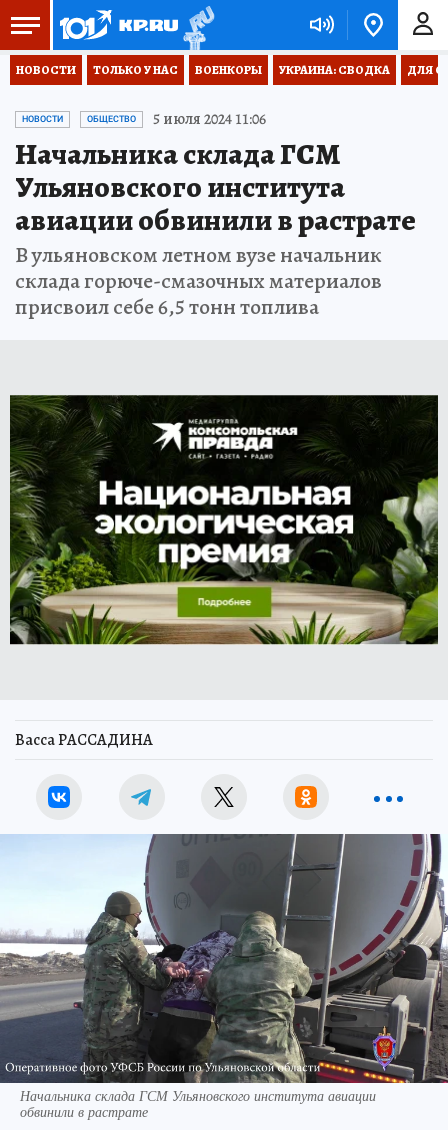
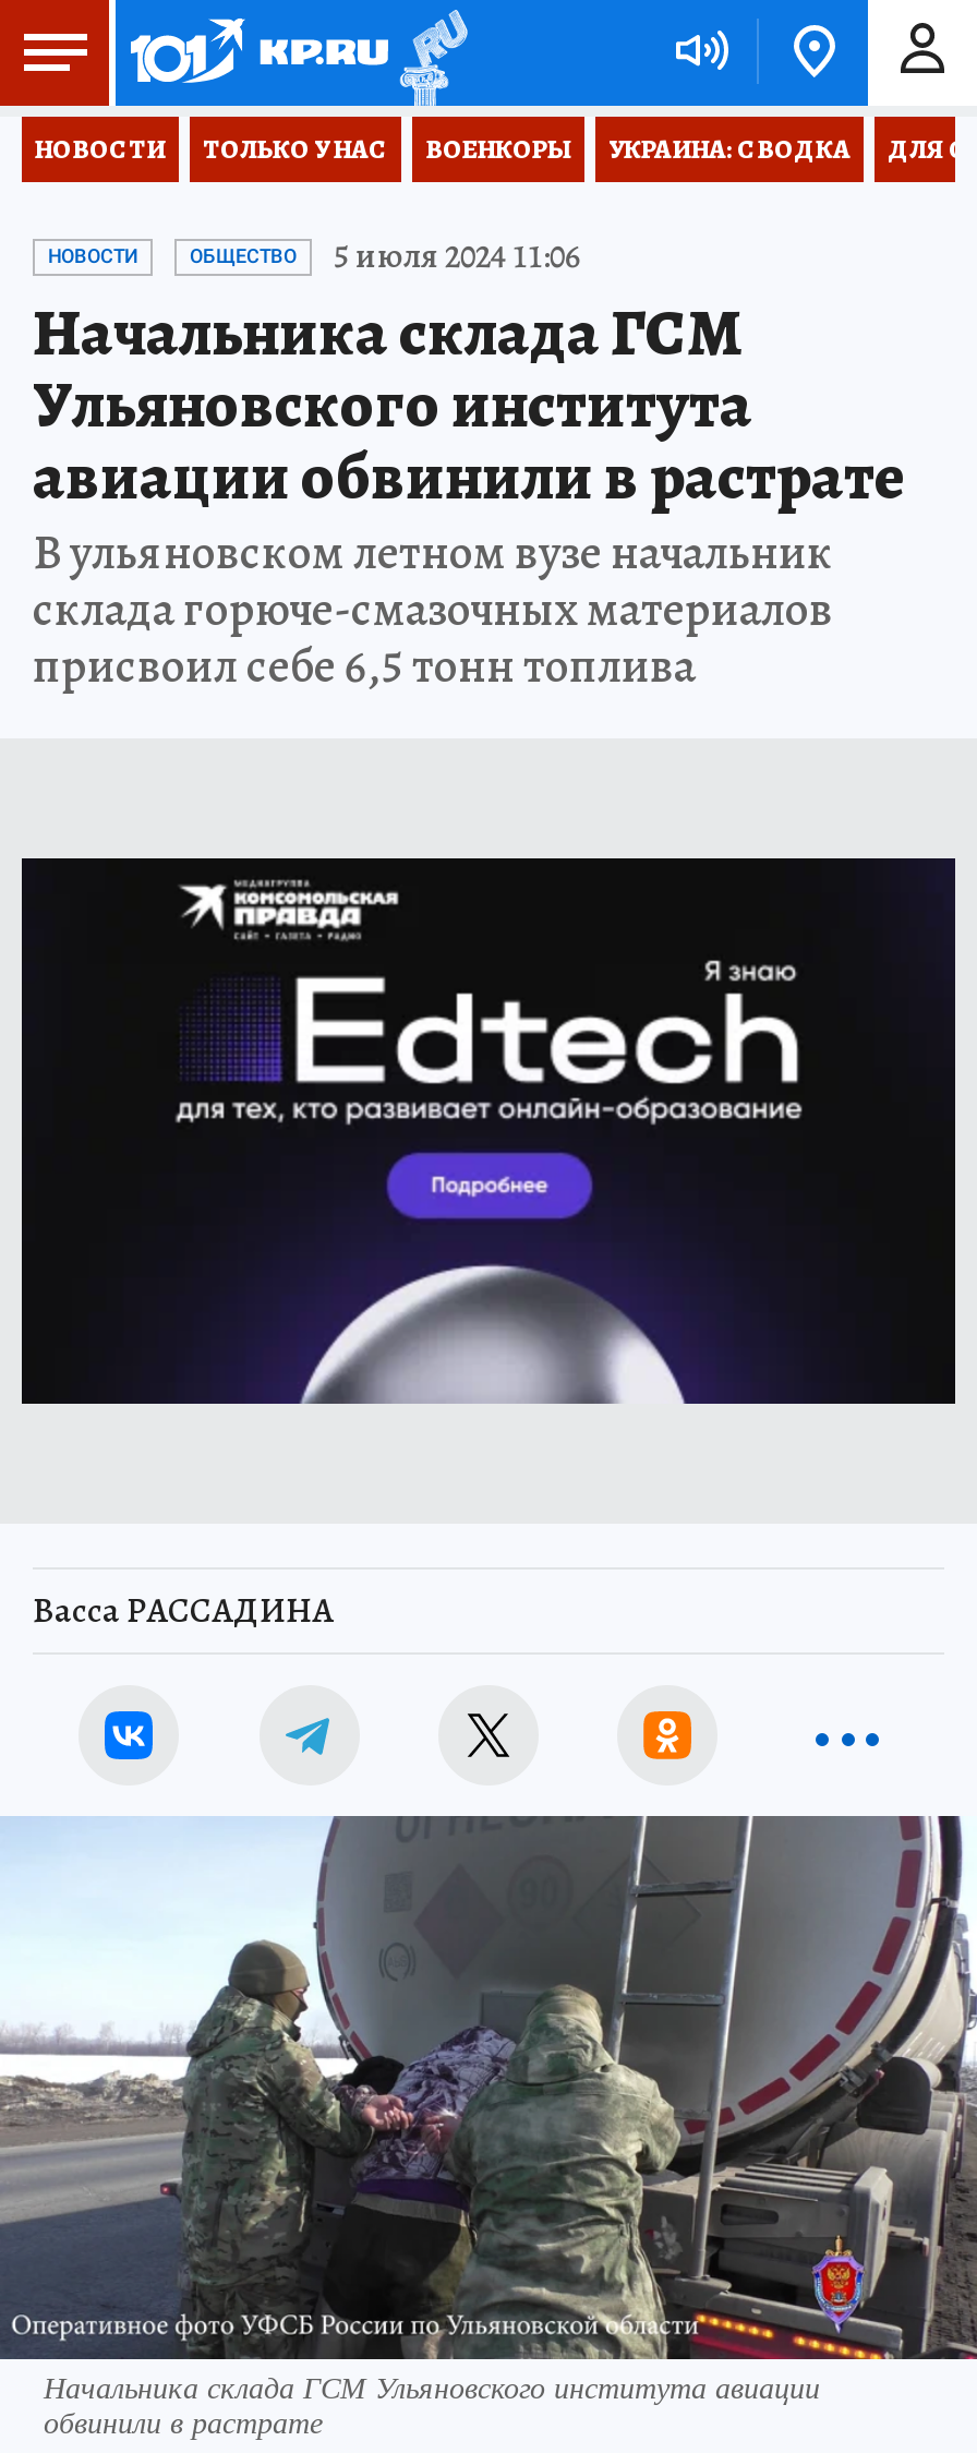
- [image]
+ [image]
